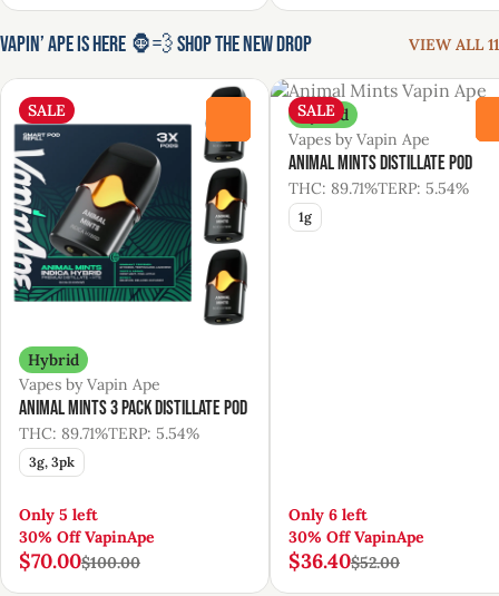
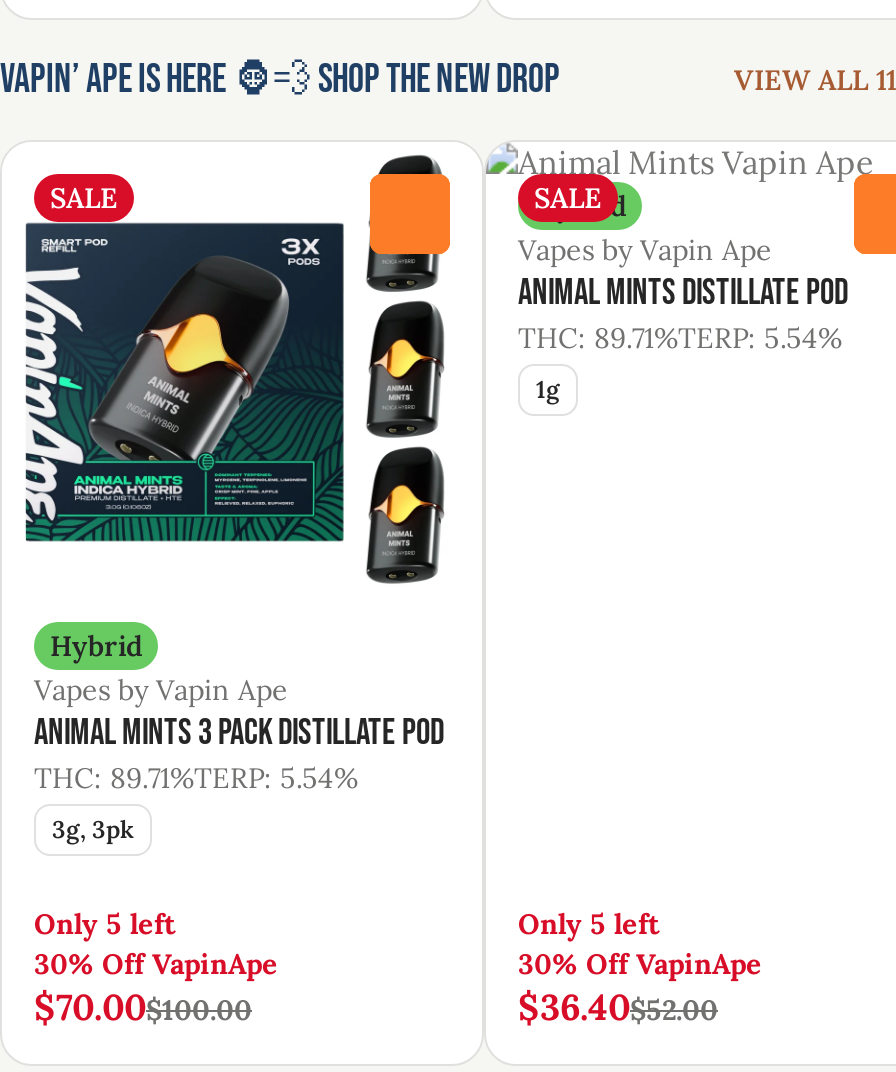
- Only 6 left
+ Only 5 left
